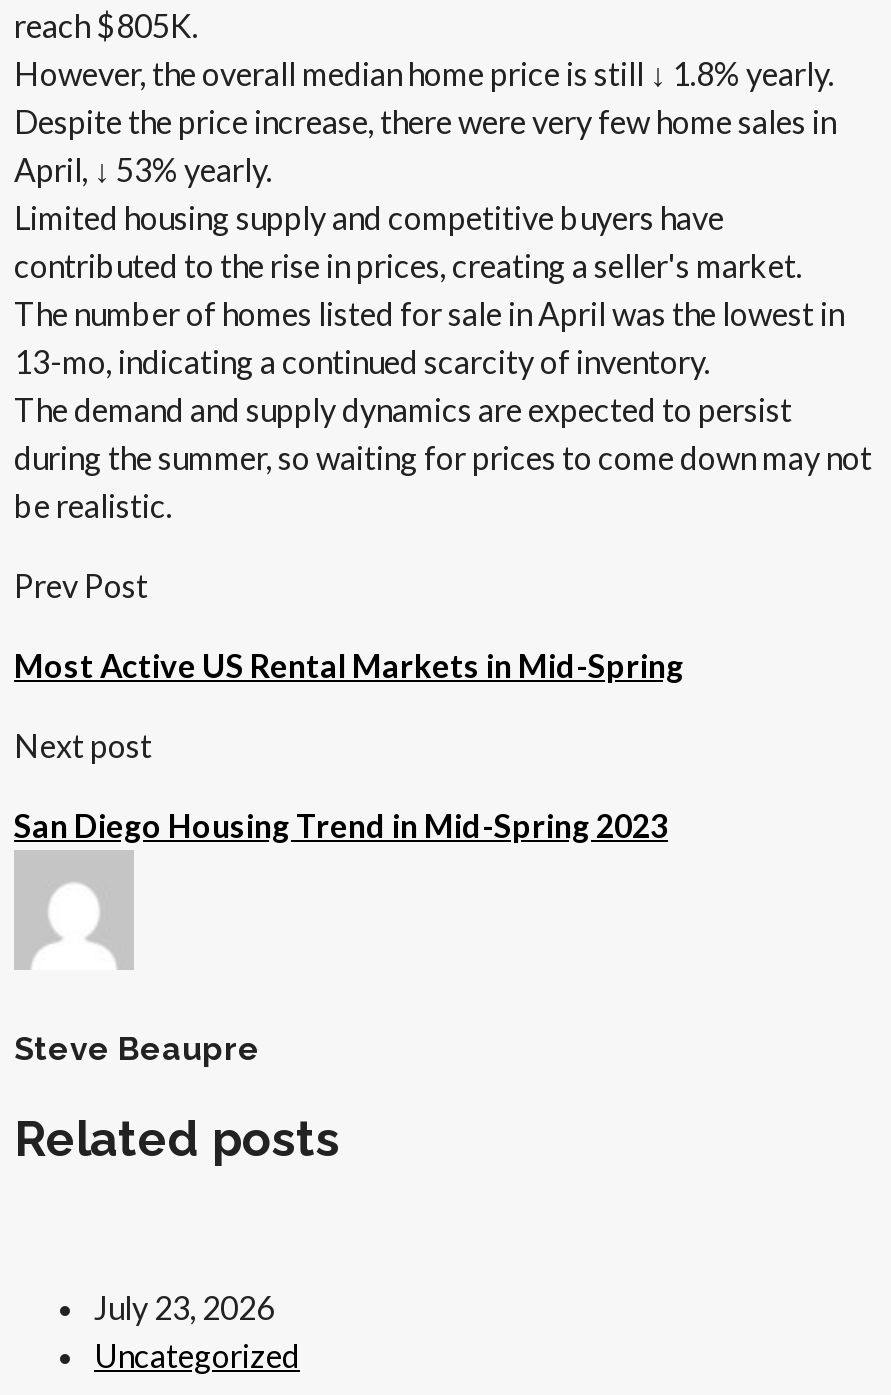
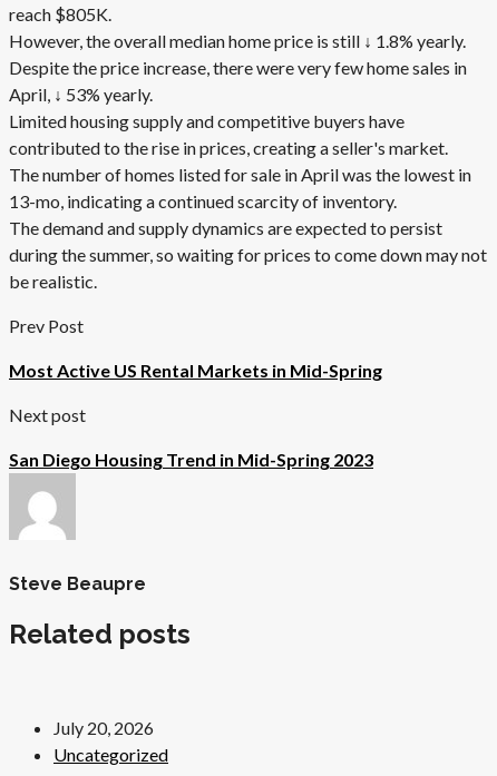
- July 23, 2026
+ July 20, 2026
